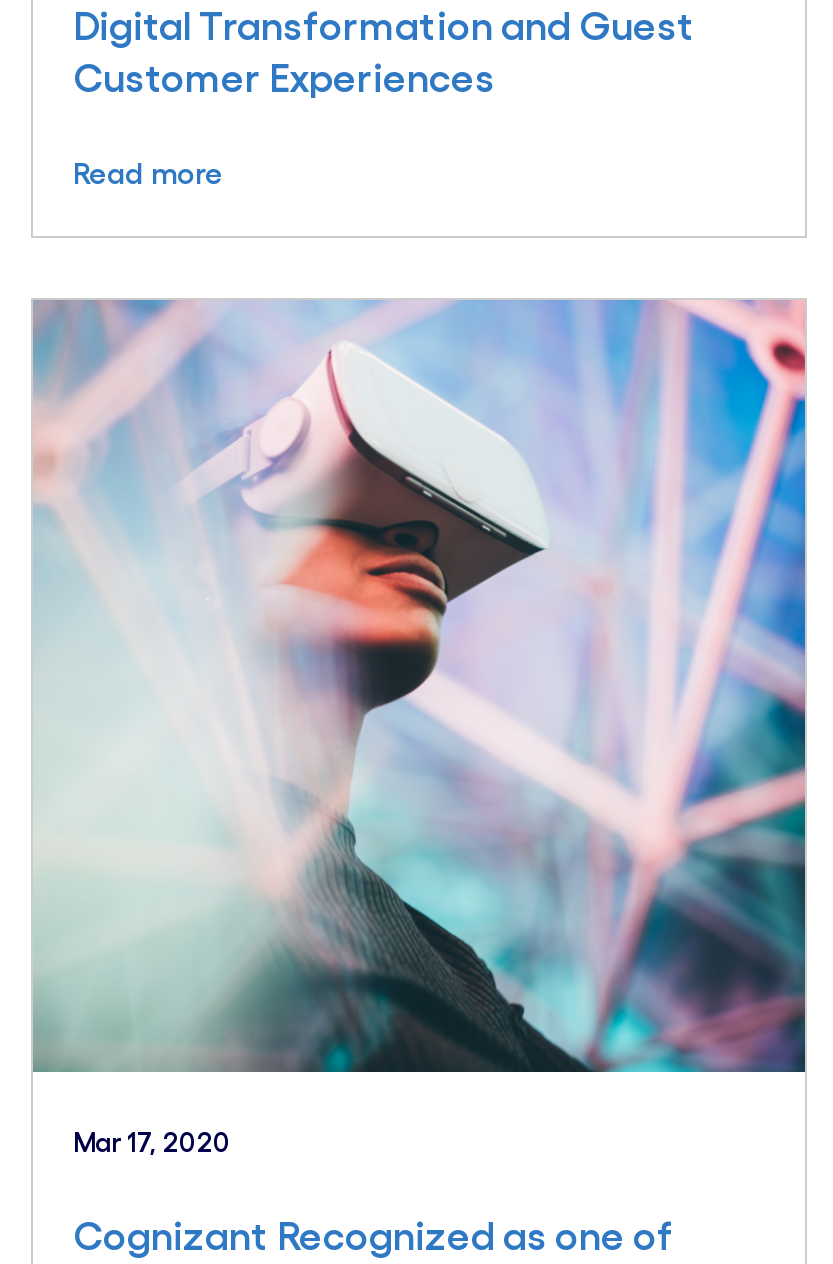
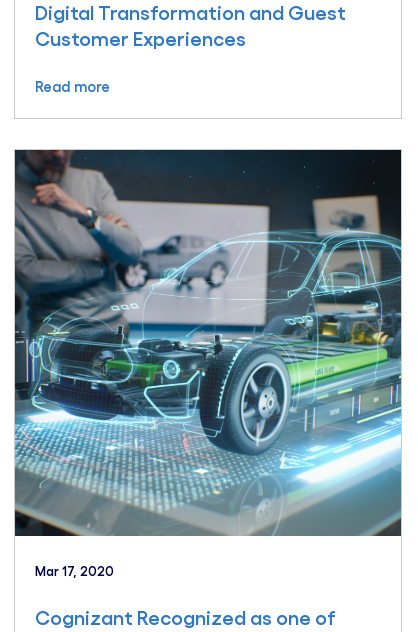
- [image]
+ [image]
